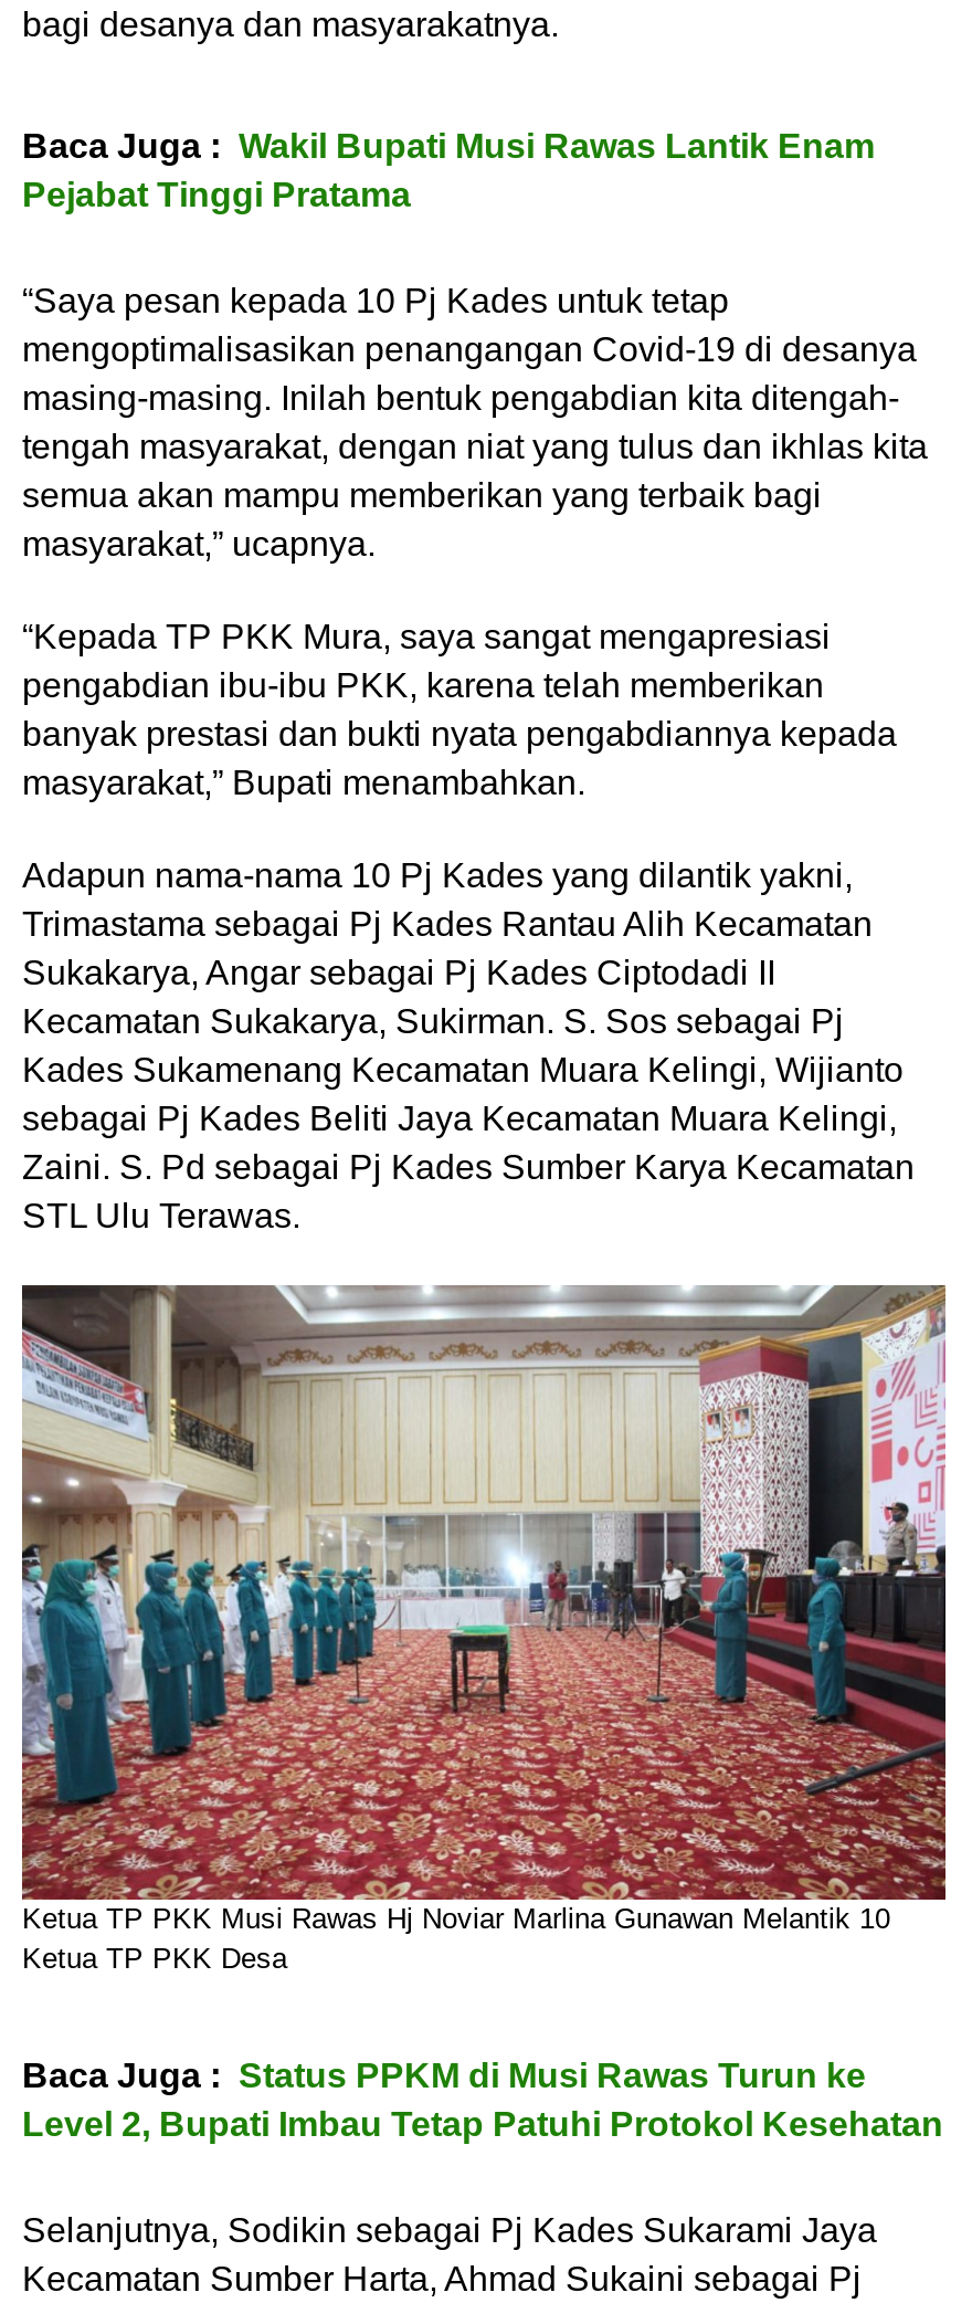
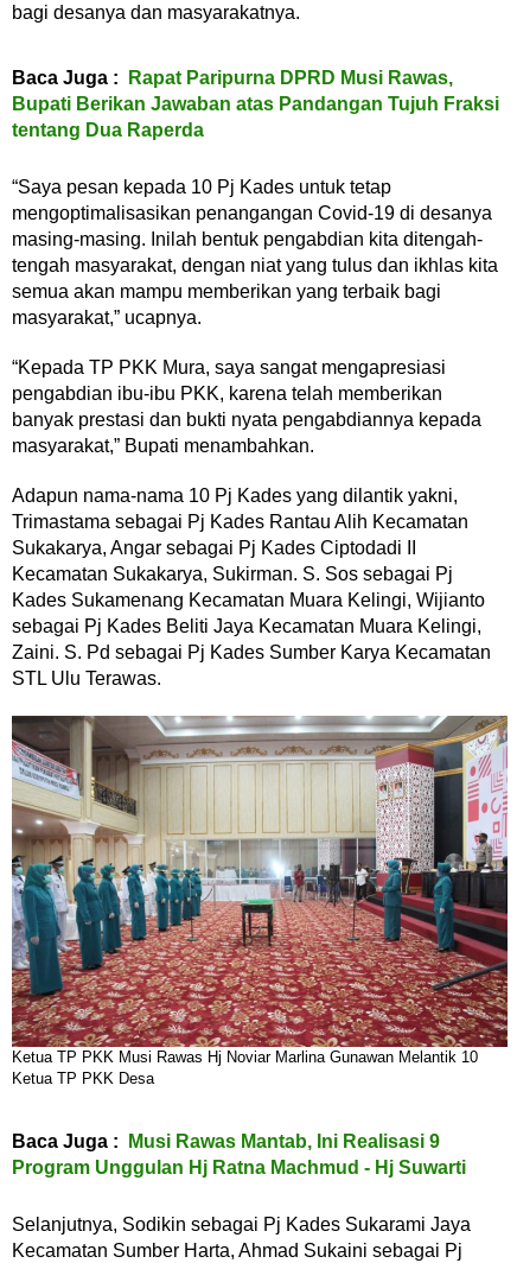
- Baca Juga : Wakil Bupati Musi Rawas Lantik Enam
- Pejabat Tinggi Pratama
+ Baca Juga : Rapat Paripurna DPRD Musi Rawas,
+ Bupati Berikan Jawaban atas Pandangan Tujuh Fraksi
+ tentang Dua Raperda

- Baca Juga : Status PPKM di Musi Rawas Turun ke
- Level 2, Bupati Imbau Tetap Patuhi Protokol Kesehatan
+ Baca Juga : Musi Rawas Mantab, Ini Realisasi 9
+ Program Unggulan Hj Ratna Machmud - Hj Suwarti
